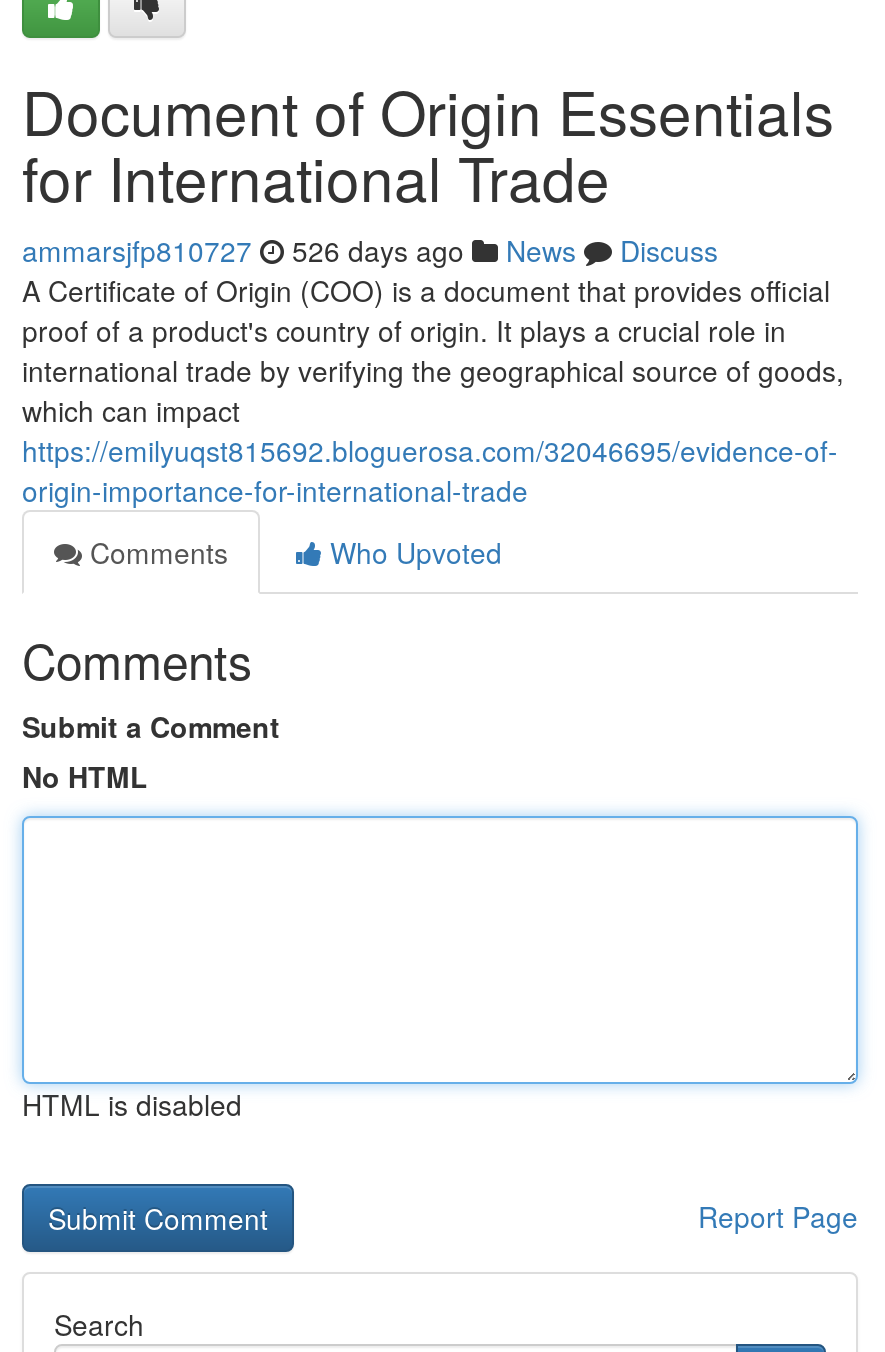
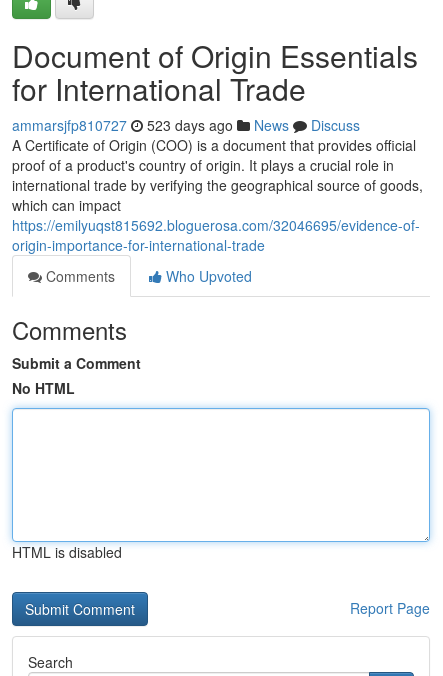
- ammarsjfp810727 526 days ago News Discuss
+ ammarsjfp810727 523 days ago News Discuss
